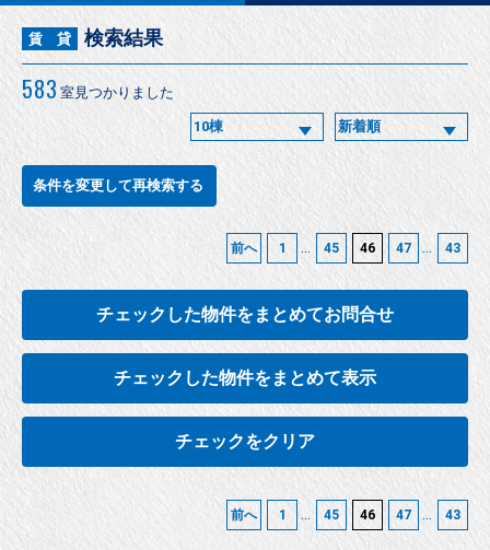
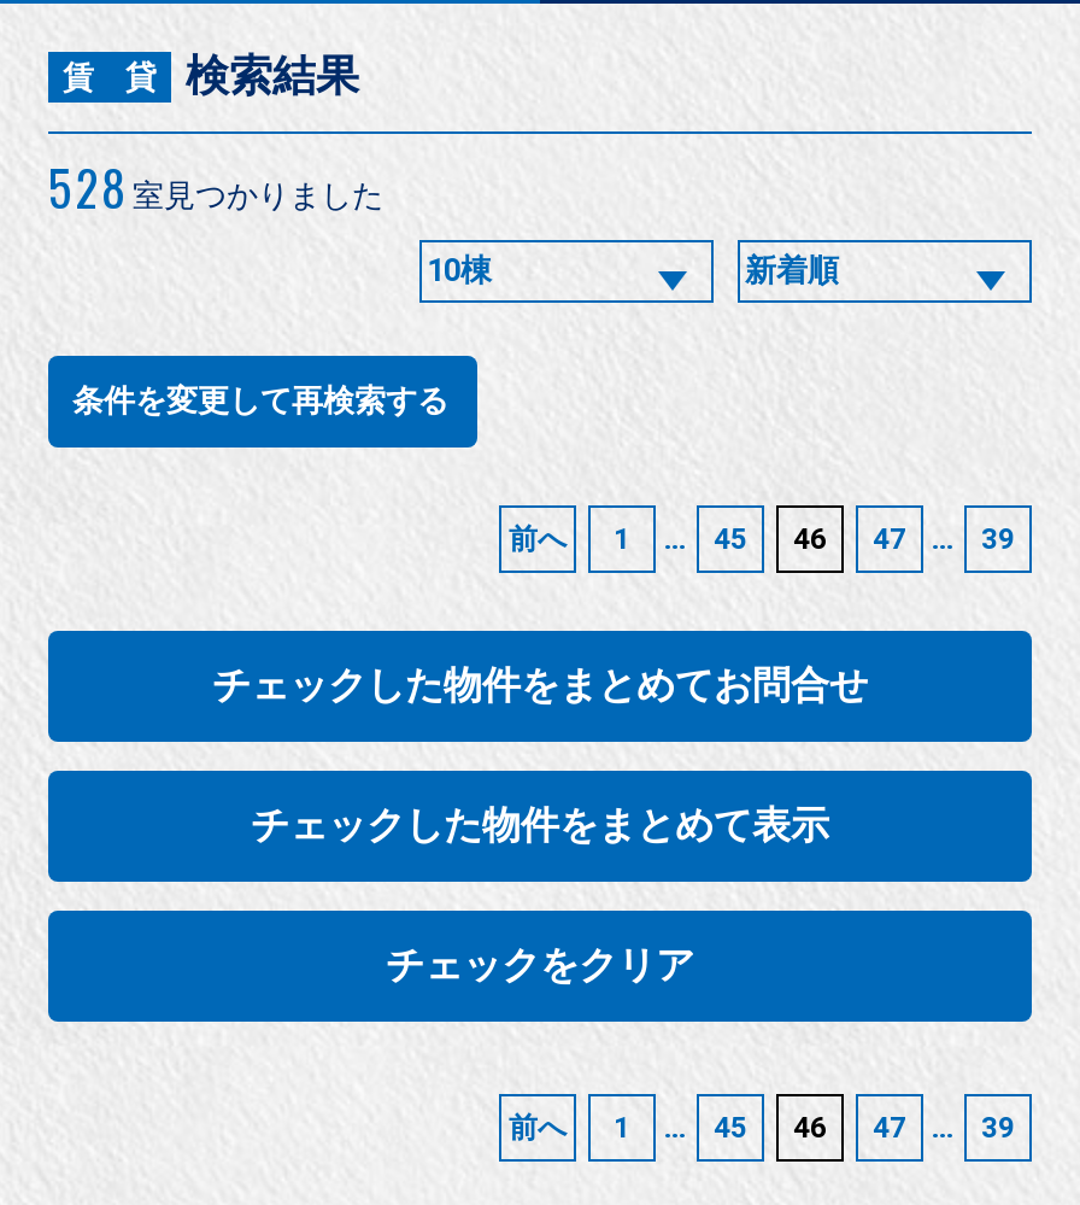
- 583 室見つかりました
+ 528 室見つかりました

- 43
+ 39

- 43
+ 39
